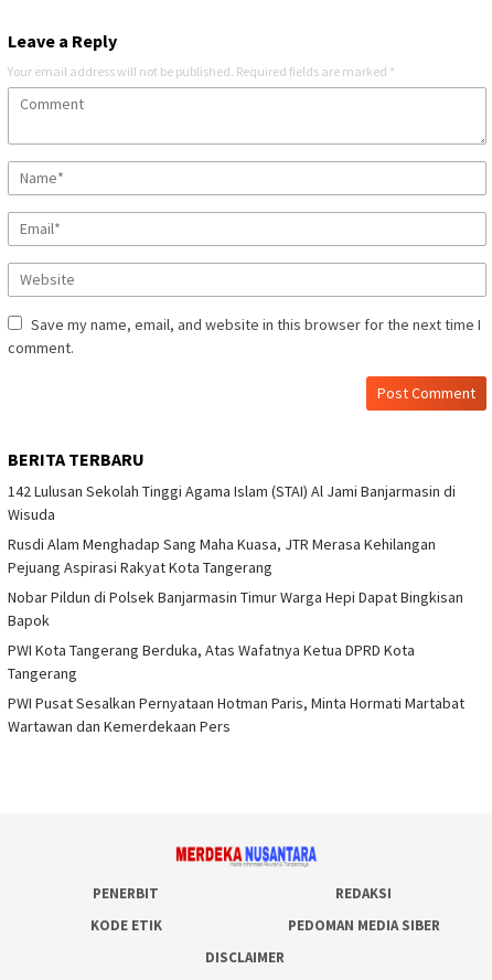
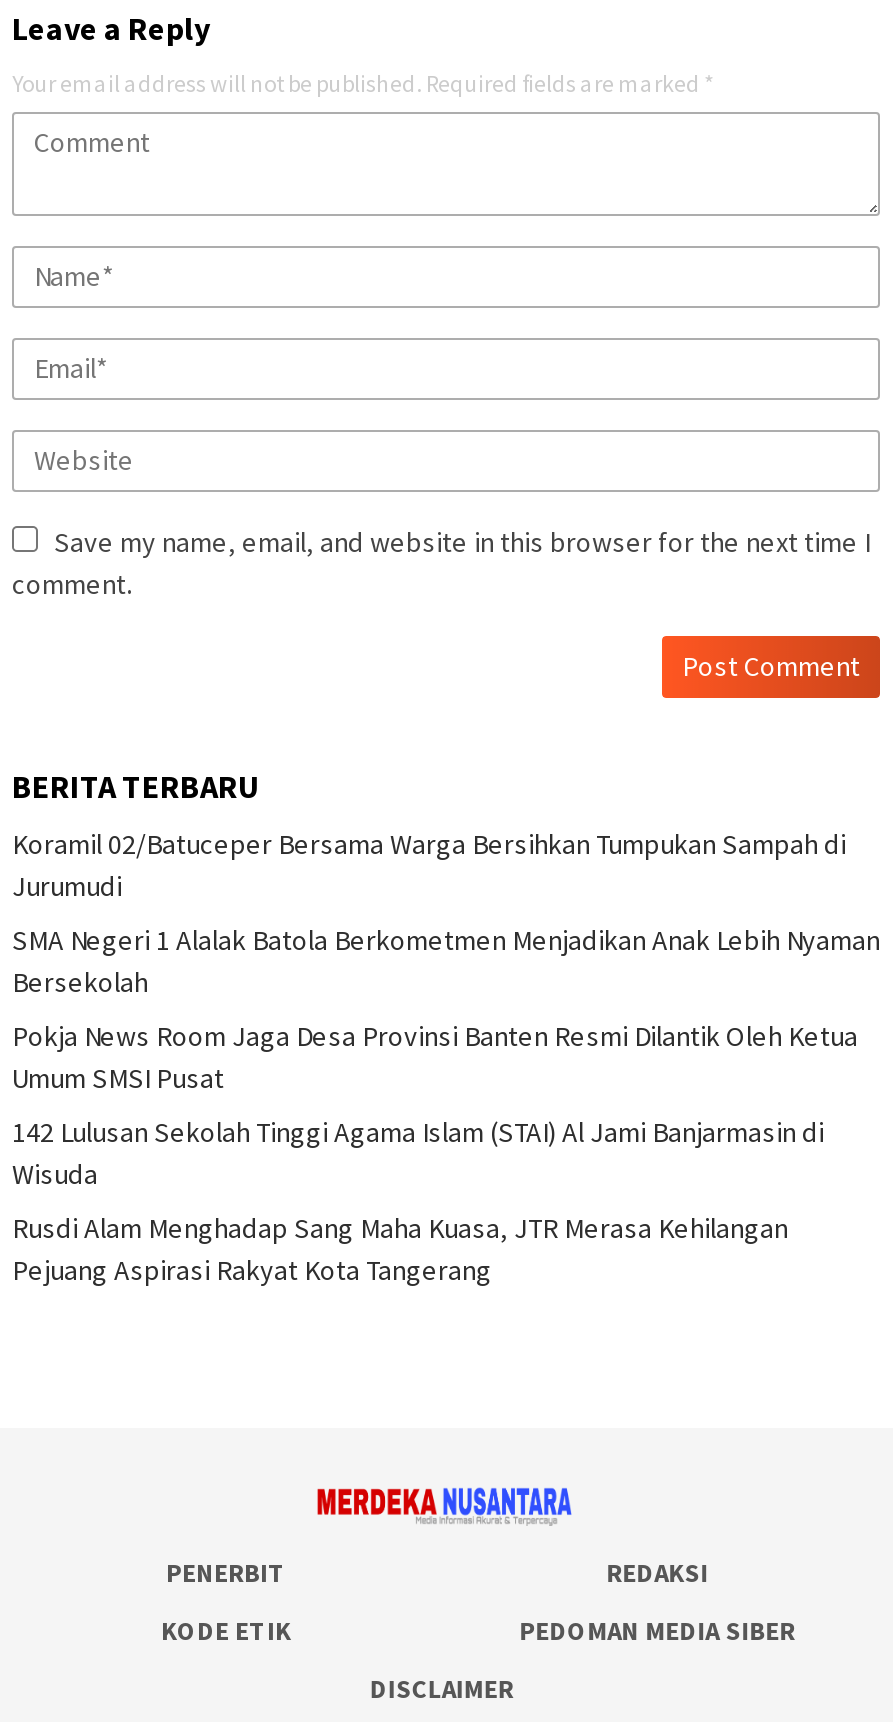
+ Koramil 02/Batuceper Bersama Warga Bersihkan Tumpukan Sampah di
+ Jurumudi
+ SMA Negeri 1 Alalak Batola Berkometmen Menjadikan Anak Lebih Nyaman
+ Bersekolah
+ Pokja News Room Jaga Desa Provinsi Banten Resmi Dilantik Oleh Ketua
+ Umum SMSI Pusat

moved down: 142 Lulusan Sekolah Tinggi Agama Islam (STAI) Al Jami Banjarmasin di | Wisuda | Rusdi Alam Menghadap Sang Maha Kuasa, JTR Merasa Kehilangan | Pejuang Aspirasi Rakyat Kota Tangerang

- Nobar Pildun di Polsek Banjarmasin Timur Warga Hepi Dapat Bingkisan
- Bapok
- PWI Kota Tangerang Berduka, Atas Wafatnya Ketua DPRD Kota
- Tangerang
- PWI Pusat Sesalkan Pernyataan Hotman Paris, Minta Hormati Martabat
- Wartawan dan Kemerdekaan Pers
